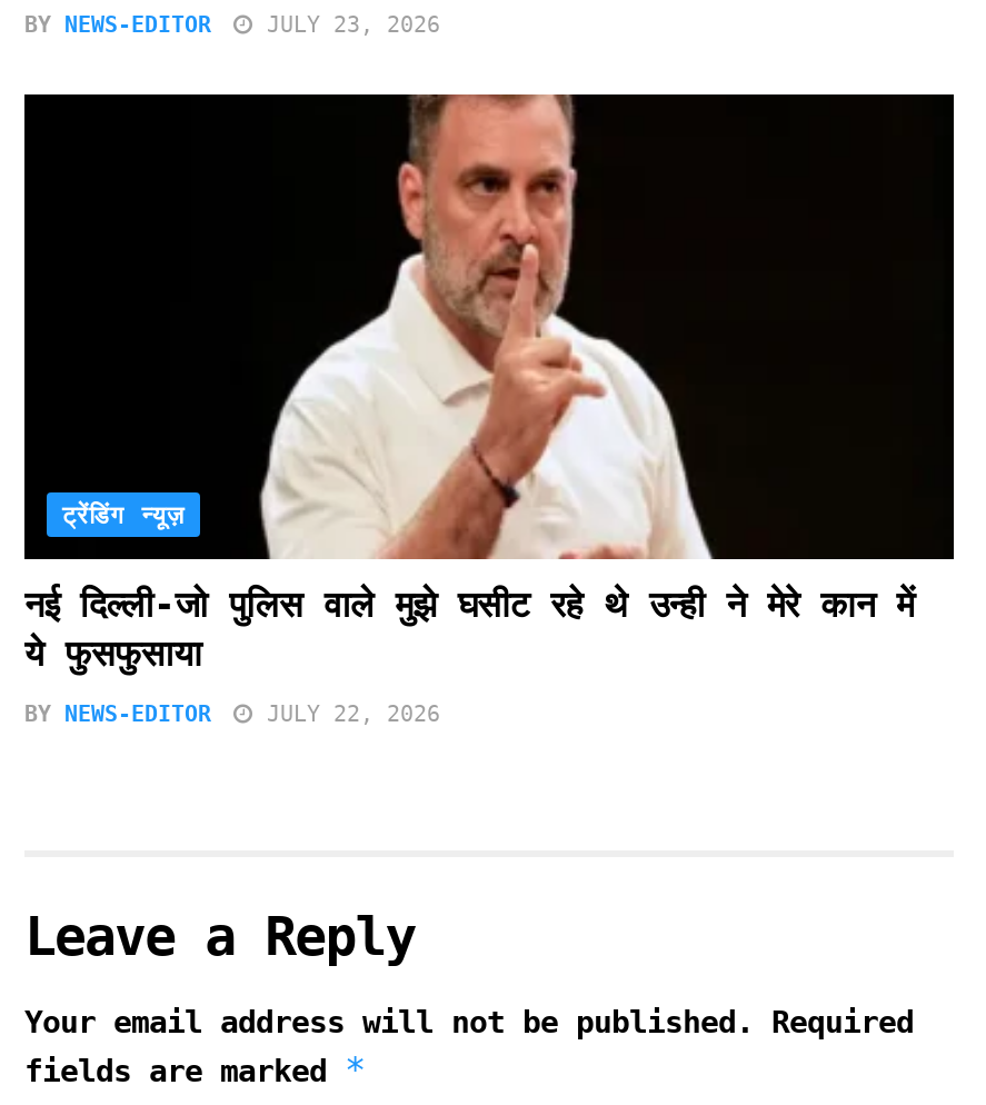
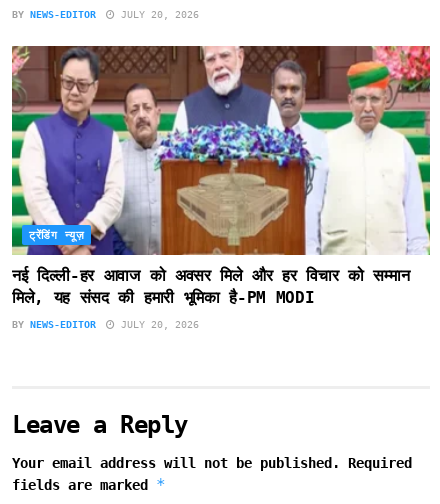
- BY NEWS-EDITOR JULY 23, 2026
+ BY NEWS-EDITOR JULY 20, 2026

- [image]
- नई दिल्ली-जो पुलिस वाले मुझे घसीट रहे थे उन्ही ने मेरे कान में
- ये फुसफुसाया
+ [image]
+ नई दिल्ली-हर आवाज को अवसर मिले और हर विचार को सम्मान
+ मिले, यह संसद की हमारी भूमिका है-PM MODI

- BY NEWS-EDITOR JULY 22, 2026
+ BY NEWS-EDITOR JULY 20, 2026
